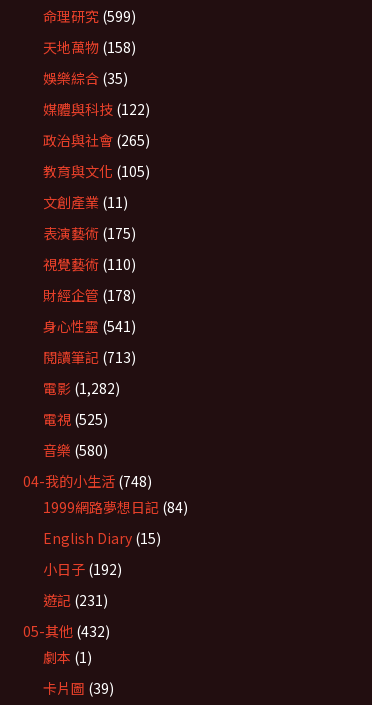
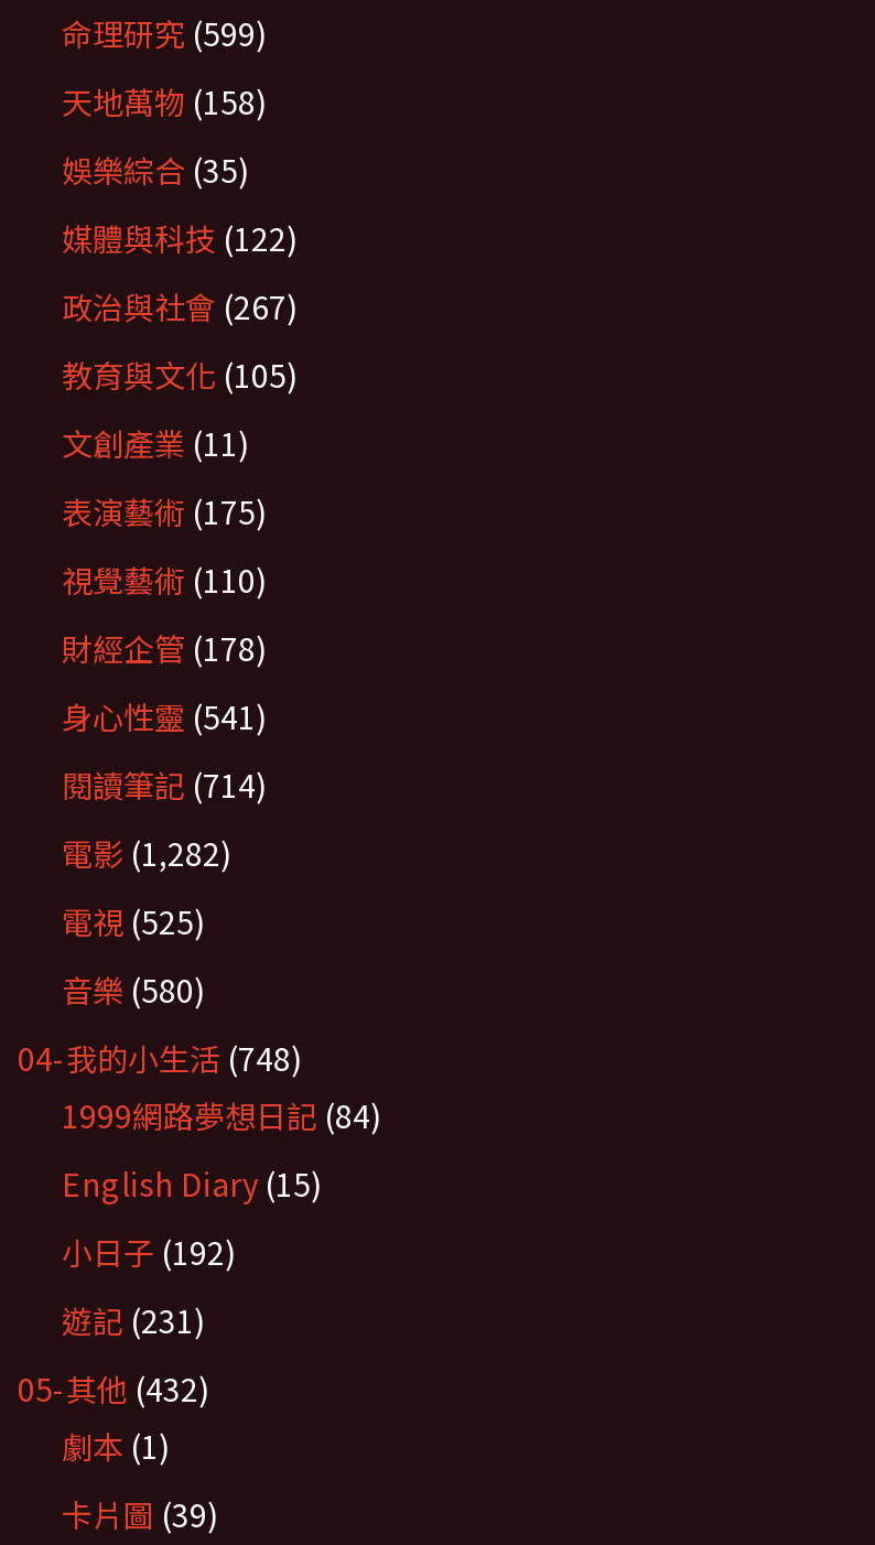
- 政治與社會(265)
+ 政治與社會(267)

- 閱讀筆記(713)
+ 閱讀筆記(714)
